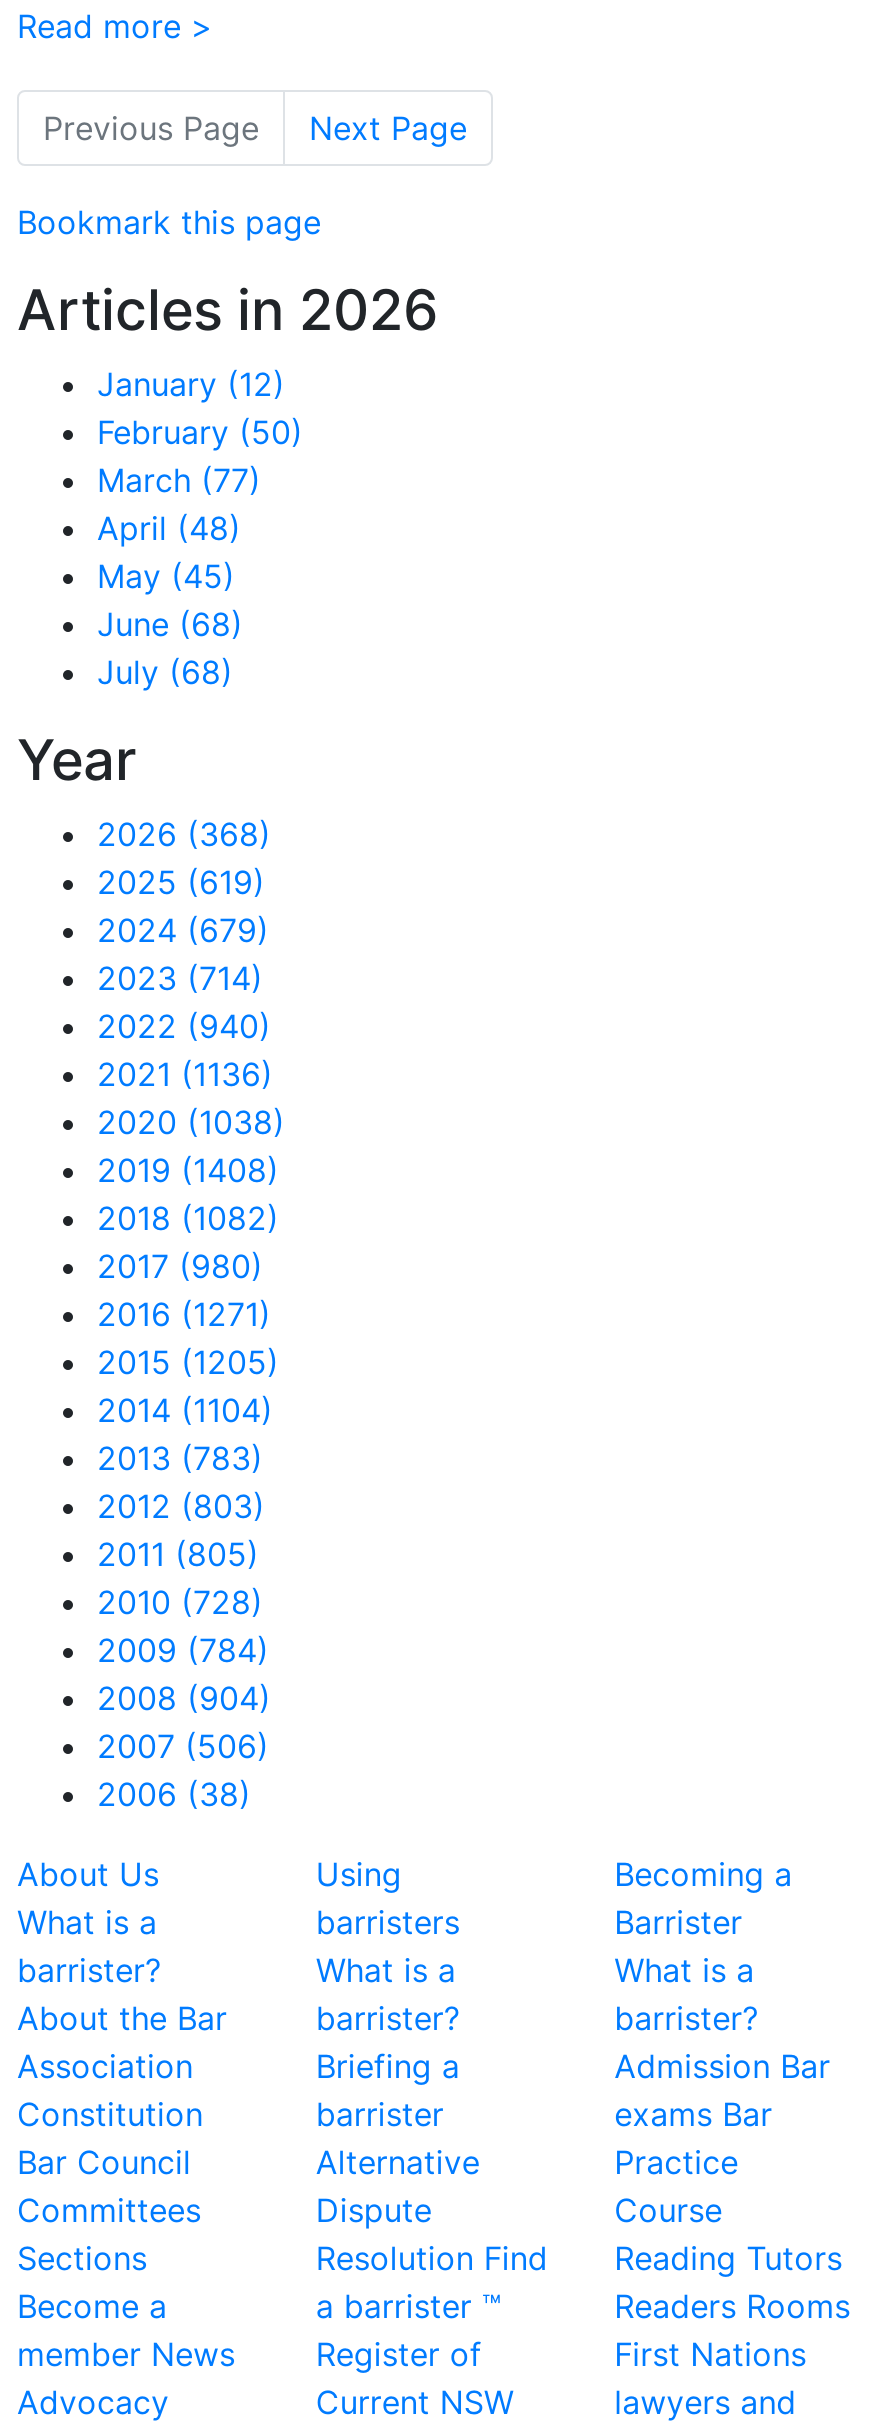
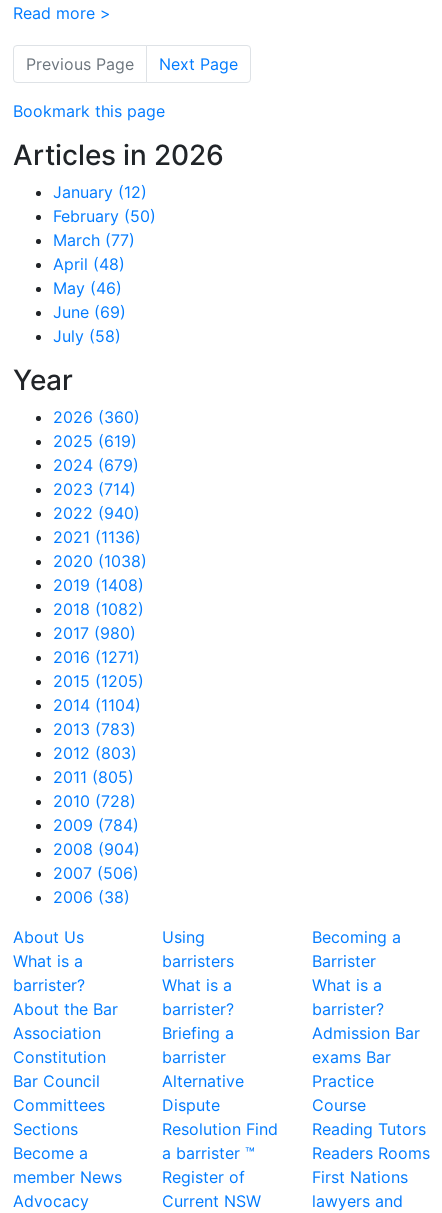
- May (45)
+ May (46)

- June (68)
+ June (69)

- July (68)
+ July (58)

- 2026 (368)
+ 2026 (360)
